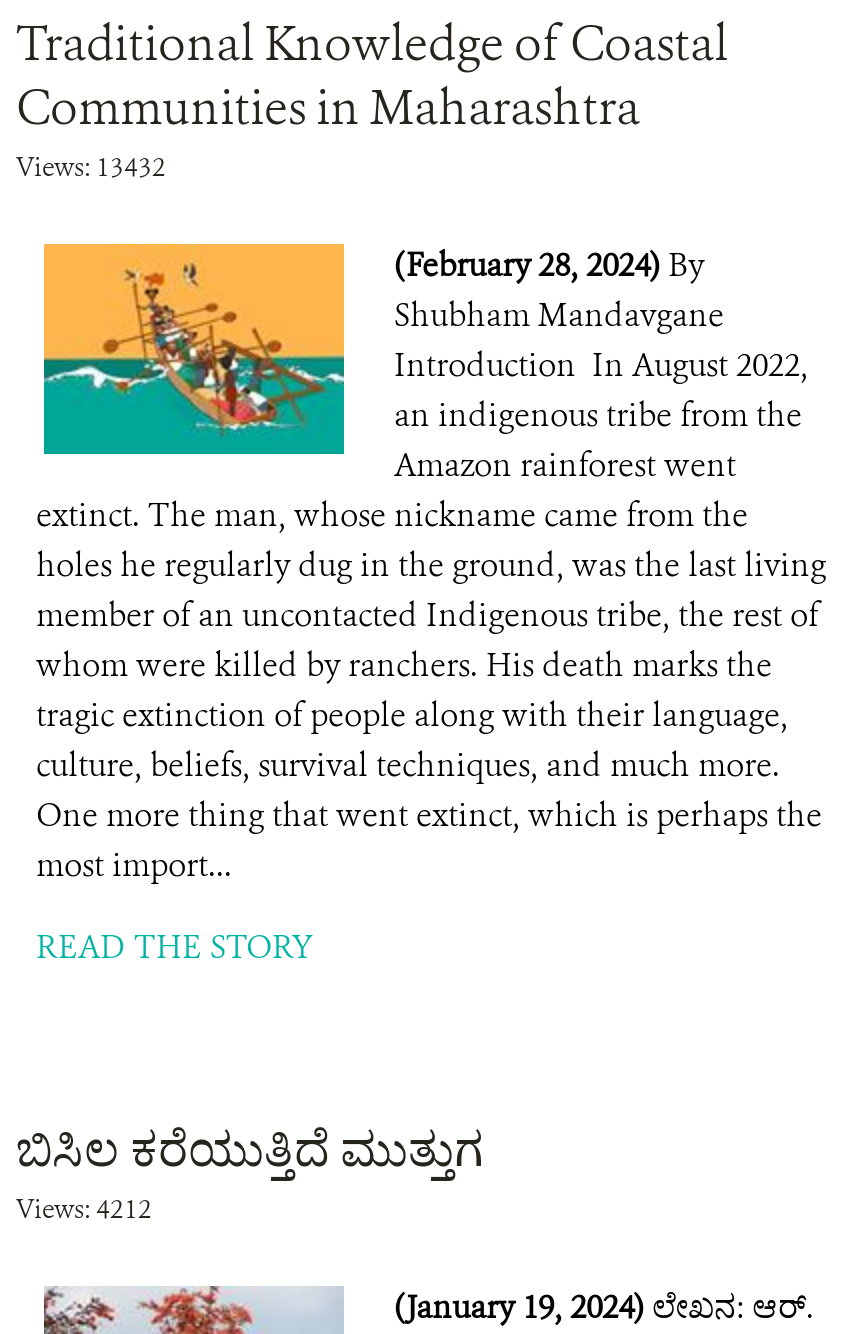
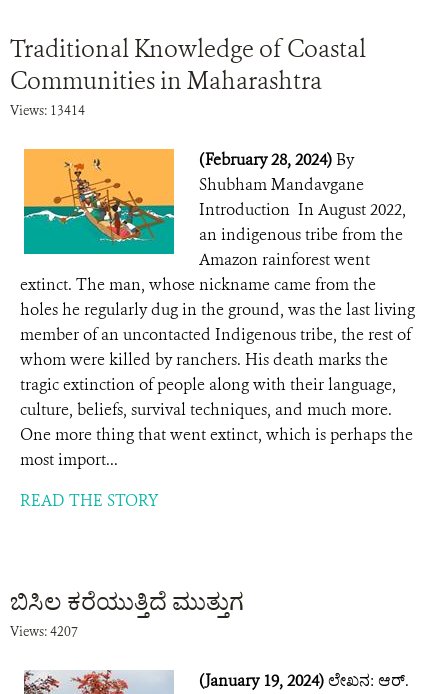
- Views: 13432
+ Views: 13414

- Views: 4212
+ Views: 4207
